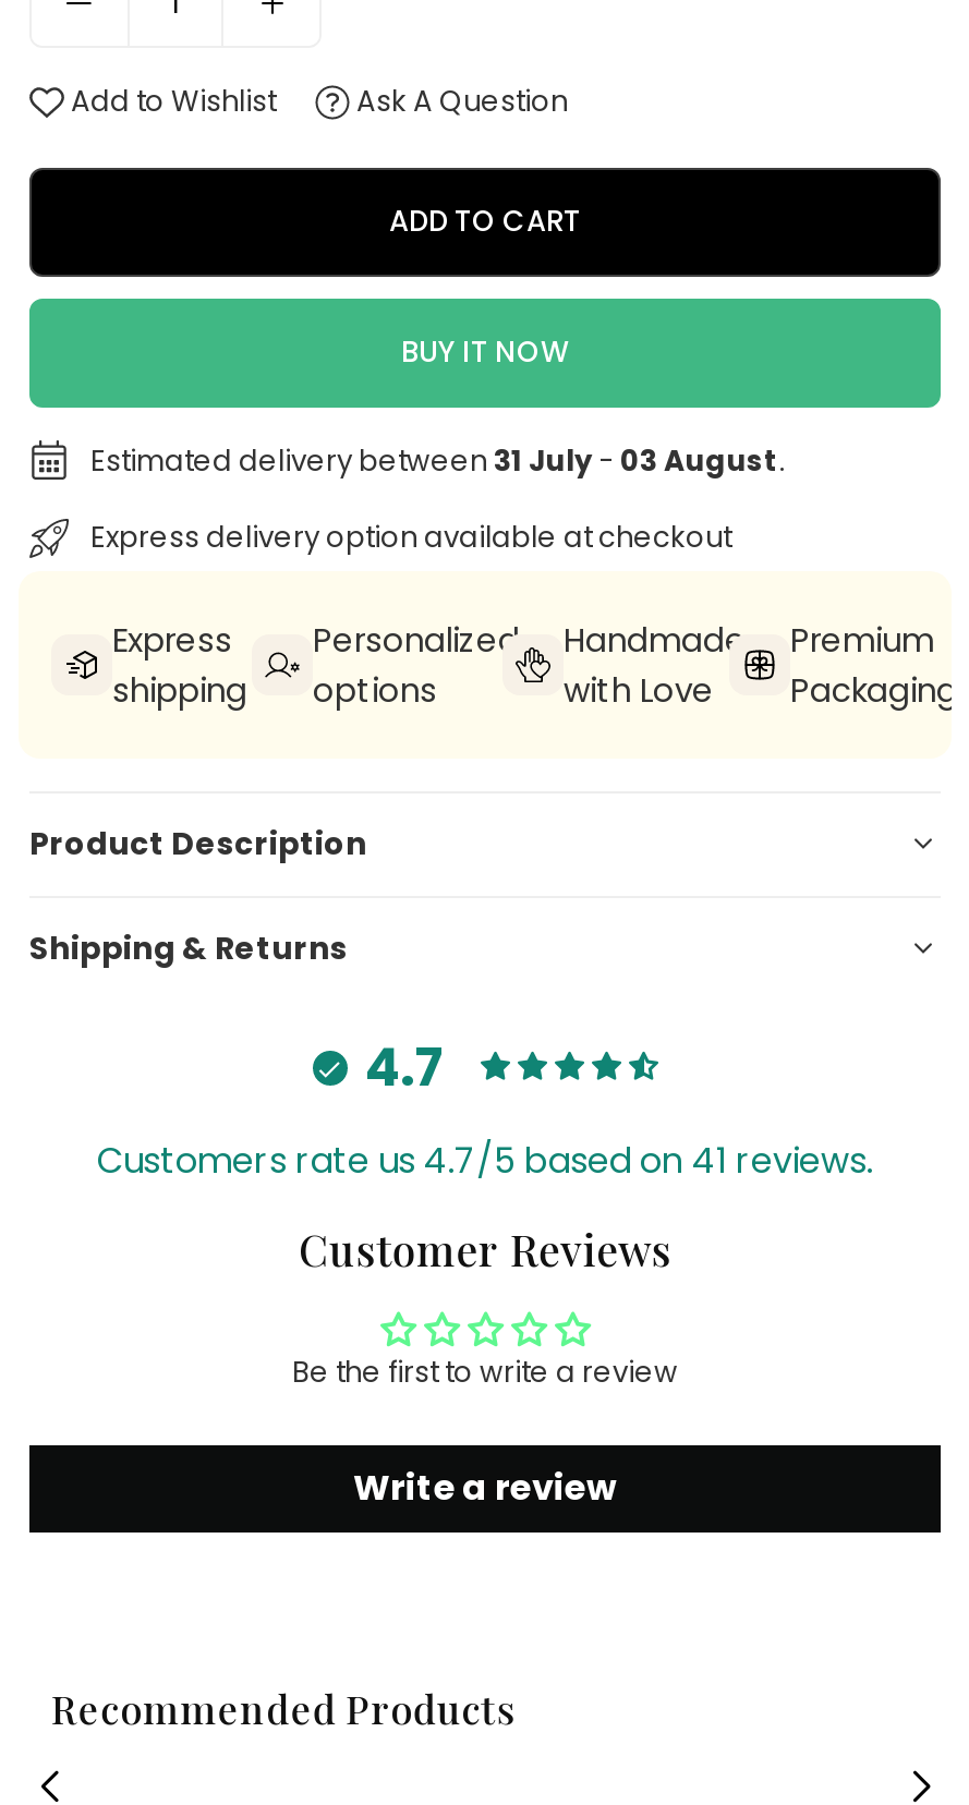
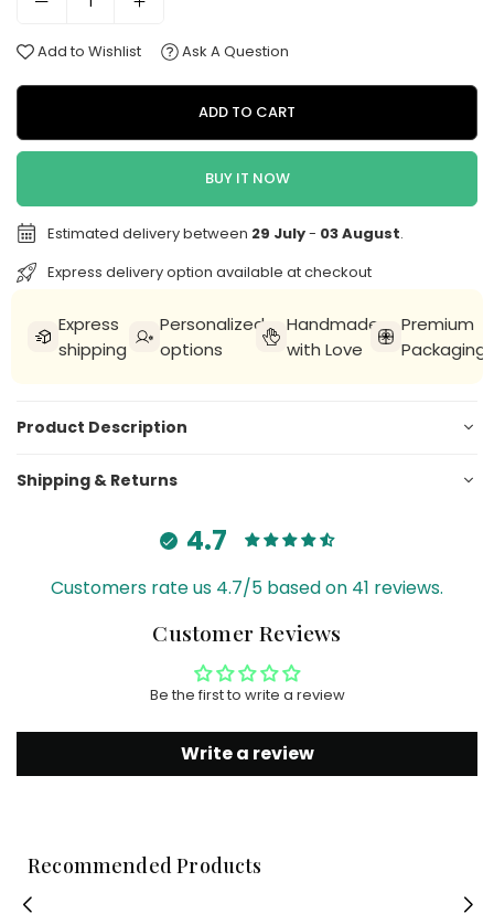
- Estimated delivery between 31 July - 03 August.
+ Estimated delivery between 29 July - 03 August.
